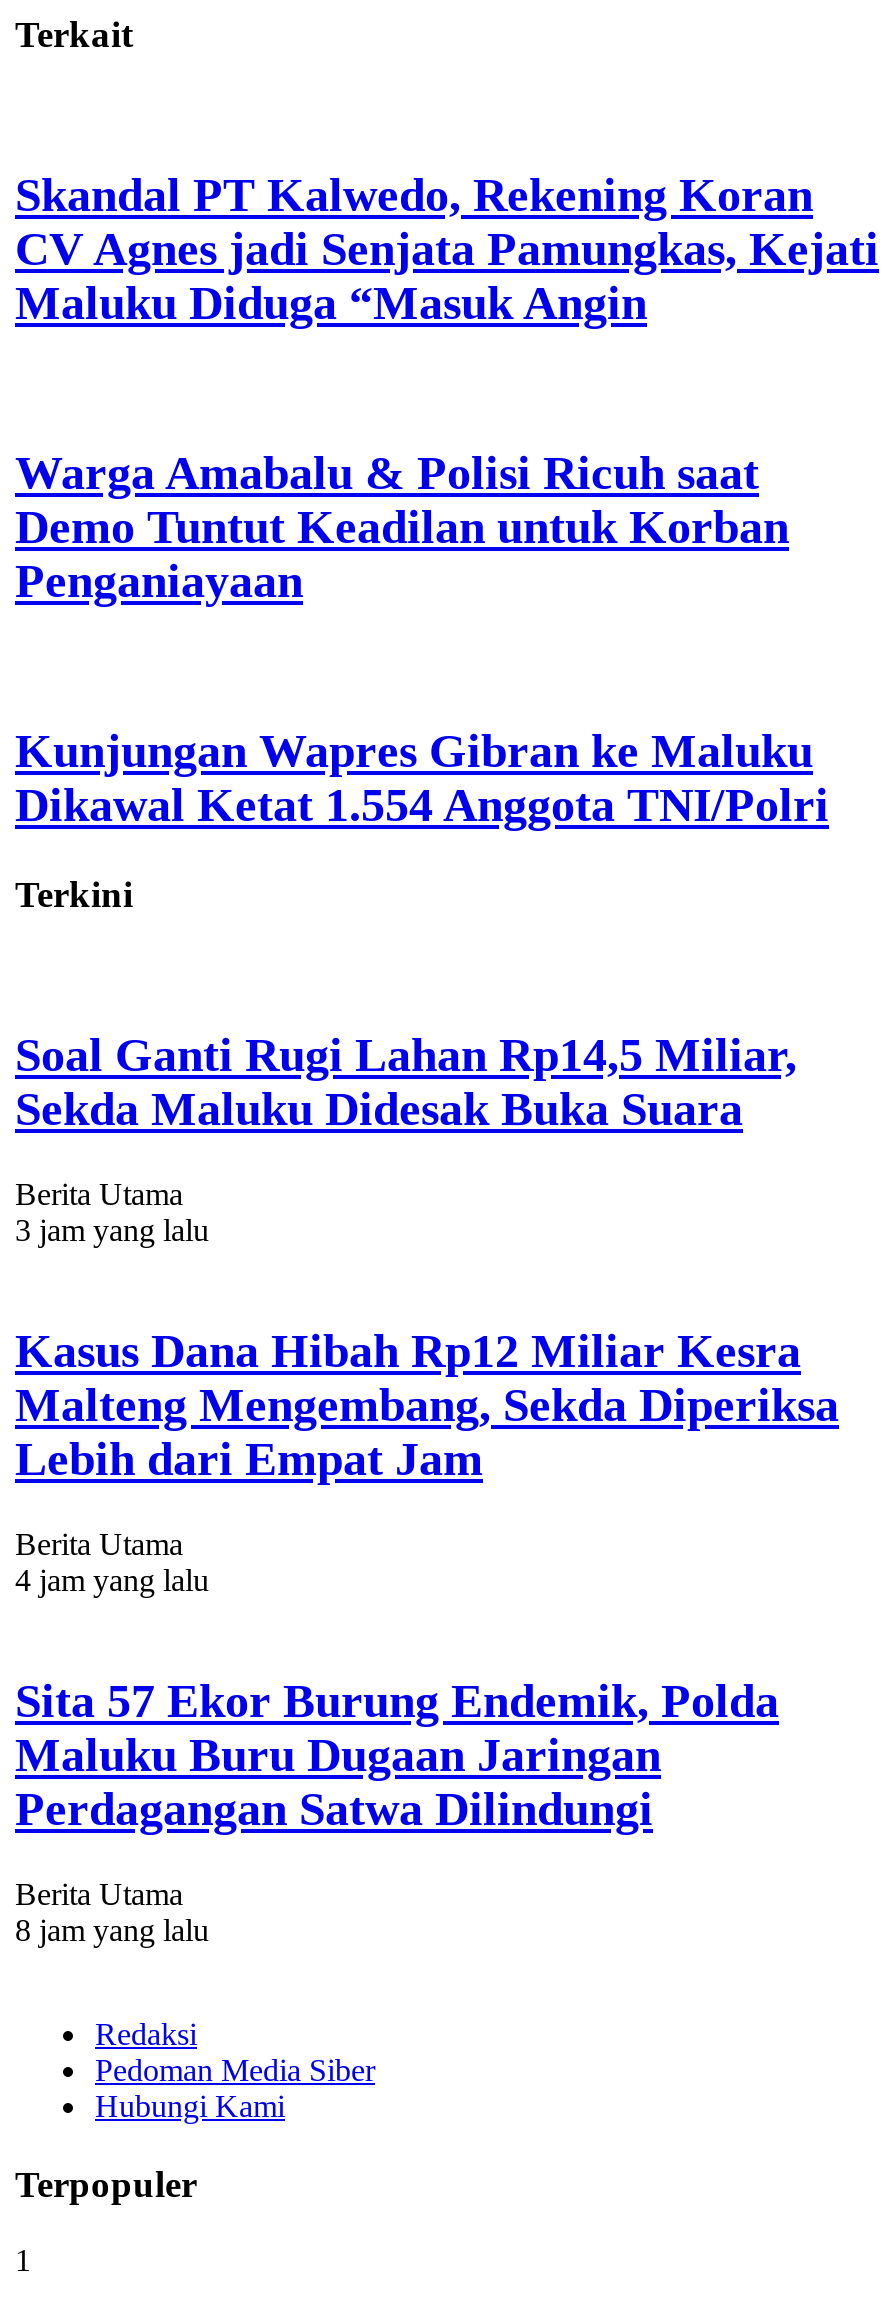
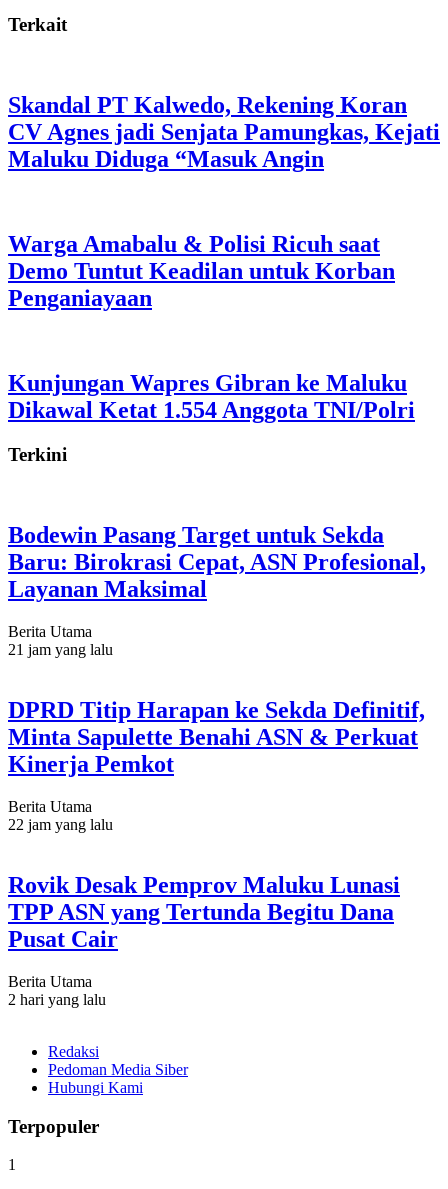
- Soal Ganti Rugi Lahan Rp14,5 Miliar,
- Sekda Maluku Didesak Buka Suara
+ Bodewin Pasang Target untuk Sekda
+ Baru: Birokrasi Cepat, ASN Profesional,
+ Layanan Maksimal

- 3 jam yang lalu
+ 21 jam yang lalu

- Kasus Dana Hibah Rp12 Miliar Kesra
- Malteng Mengembang, Sekda Diperiksa
- Lebih dari Empat Jam
+ DPRD Titip Harapan ke Sekda Definitif,
+ Minta Sapulette Benahi ASN & Perkuat
+ Kinerja Pemkot

- 4 jam yang lalu
+ 22 jam yang lalu

- Sita 57 Ekor Burung Endemik, Polda
- Maluku Buru Dugaan Jaringan
- Perdagangan Satwa Dilindungi
+ Rovik Desak Pemprov Maluku Lunasi
+ TPP ASN yang Tertunda Begitu Dana
+ Pusat Cair

- 8 jam yang lalu
+ 2 hari yang lalu
